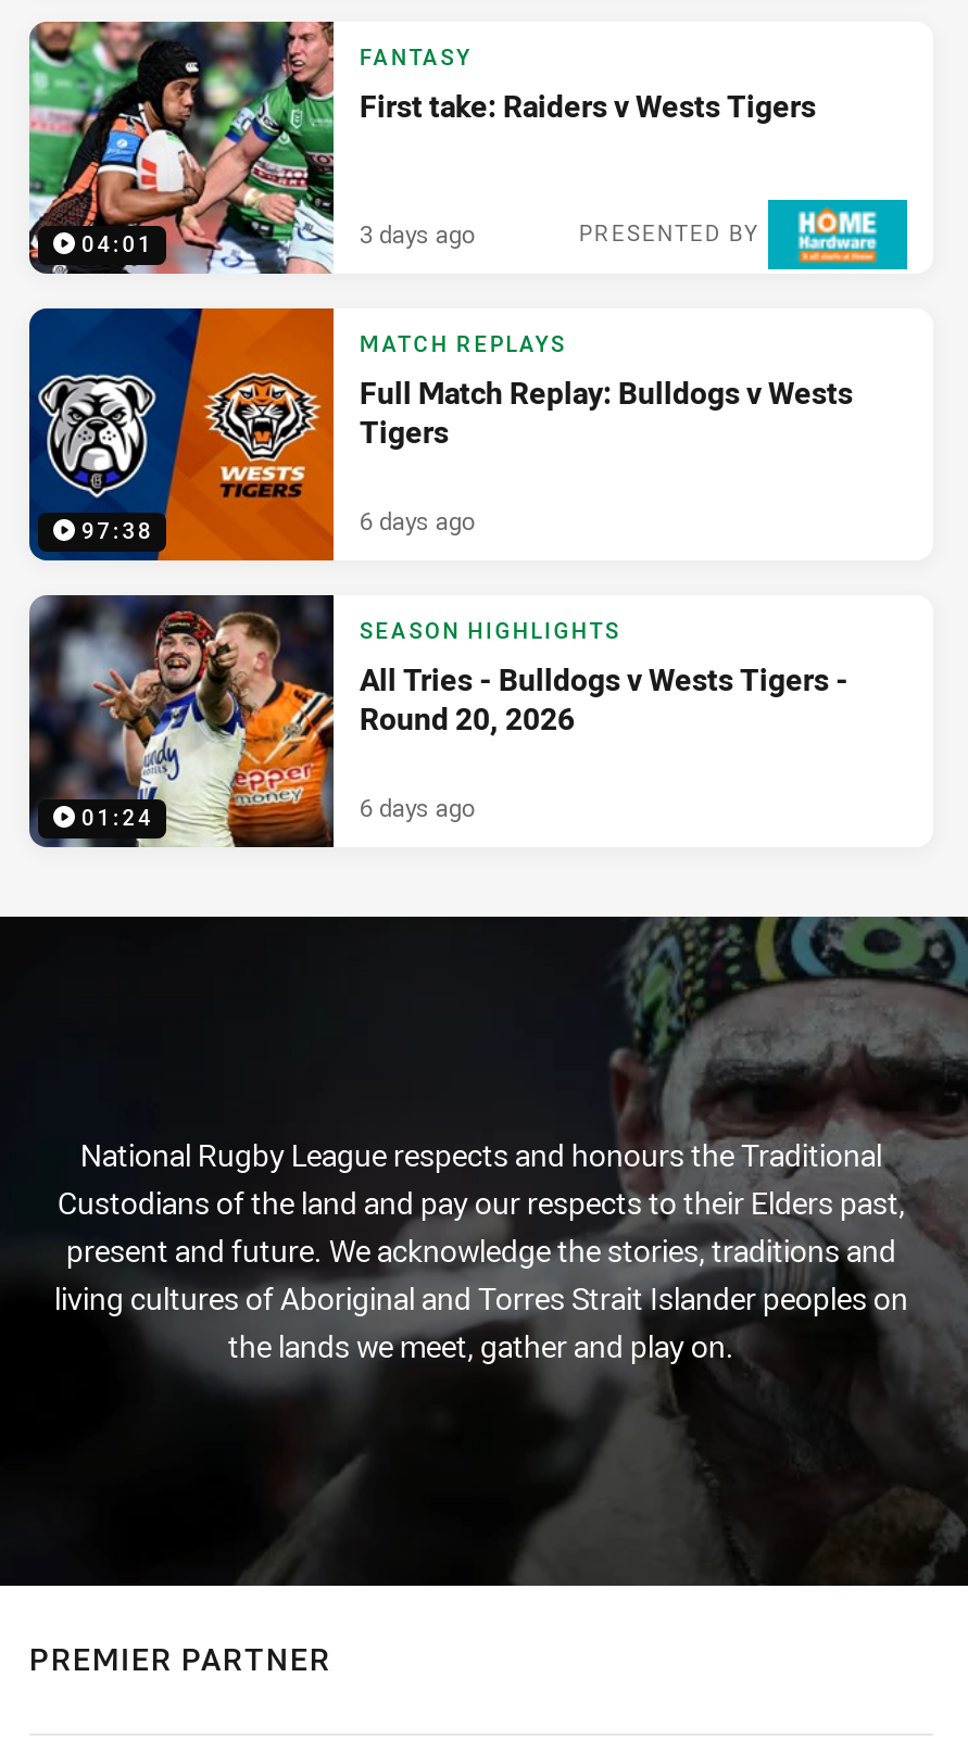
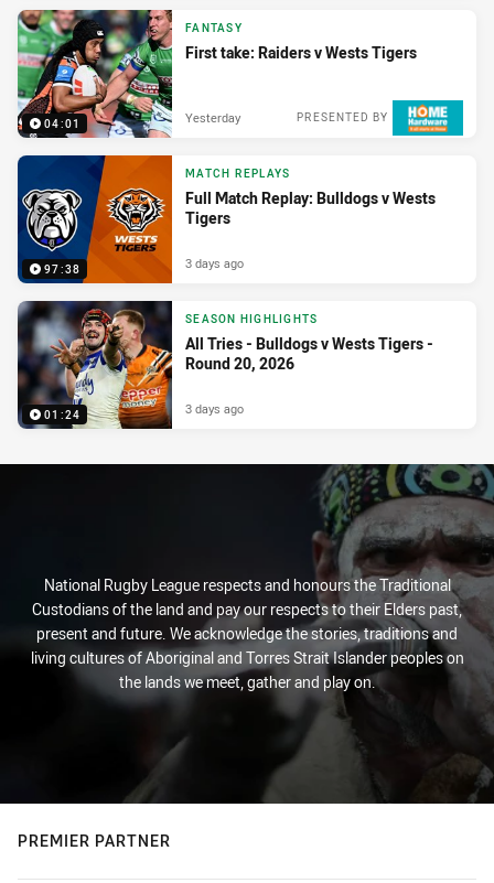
- 3 days ago
+ Yesterday

- 6 days ago
+ 3 days ago

- 6 days ago
+ 3 days ago
